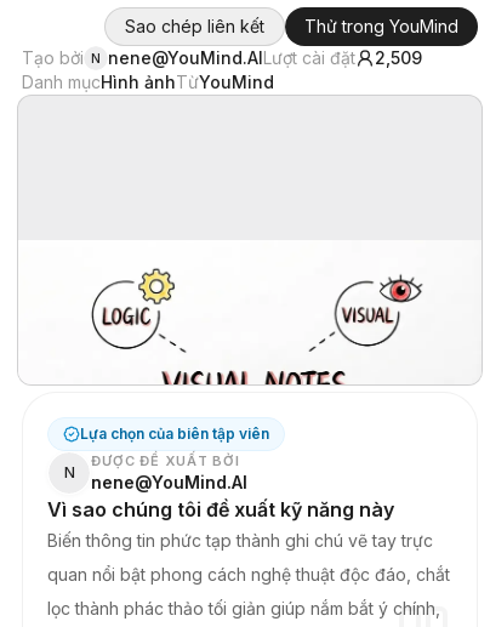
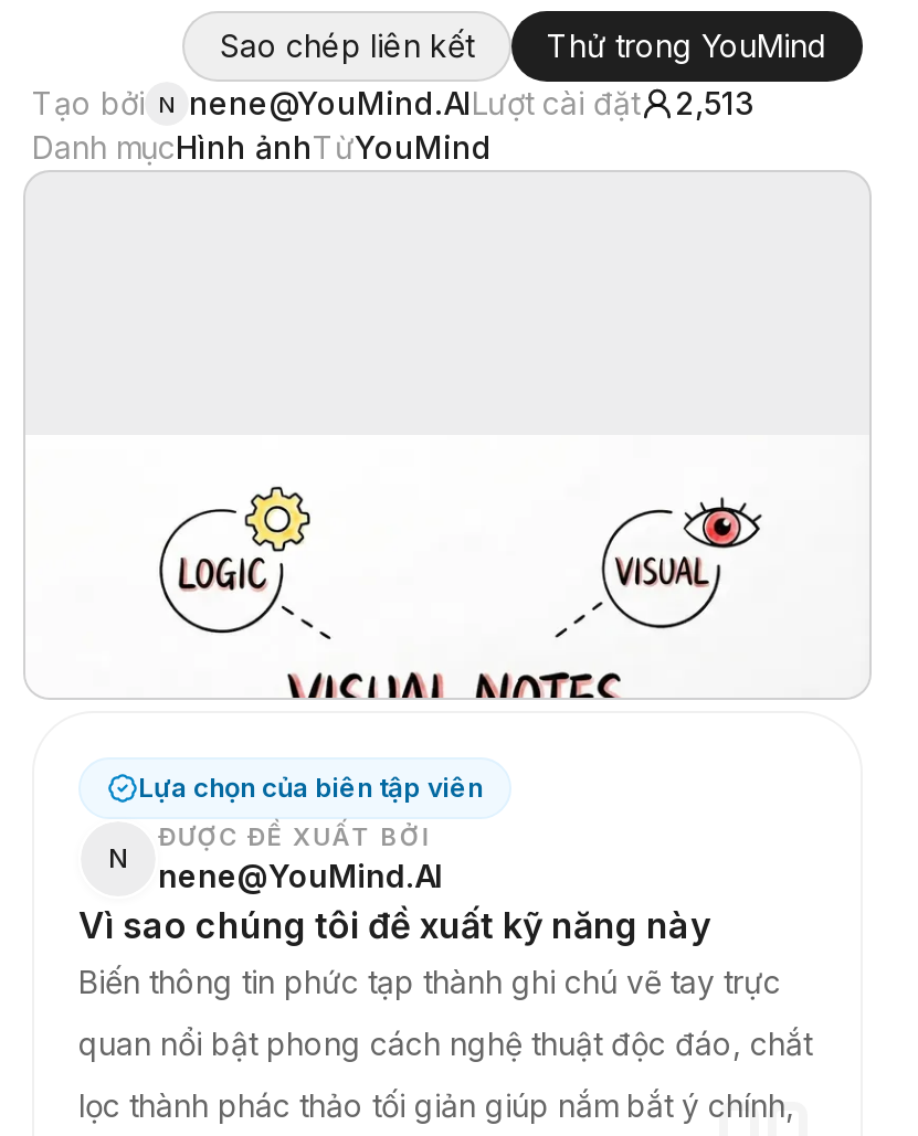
- Tạo bởi N nene@YouMind.AILượt cài đặt 2,509
+ Tạo bởi N nene@YouMind.AILượt cài đặt 2,513
